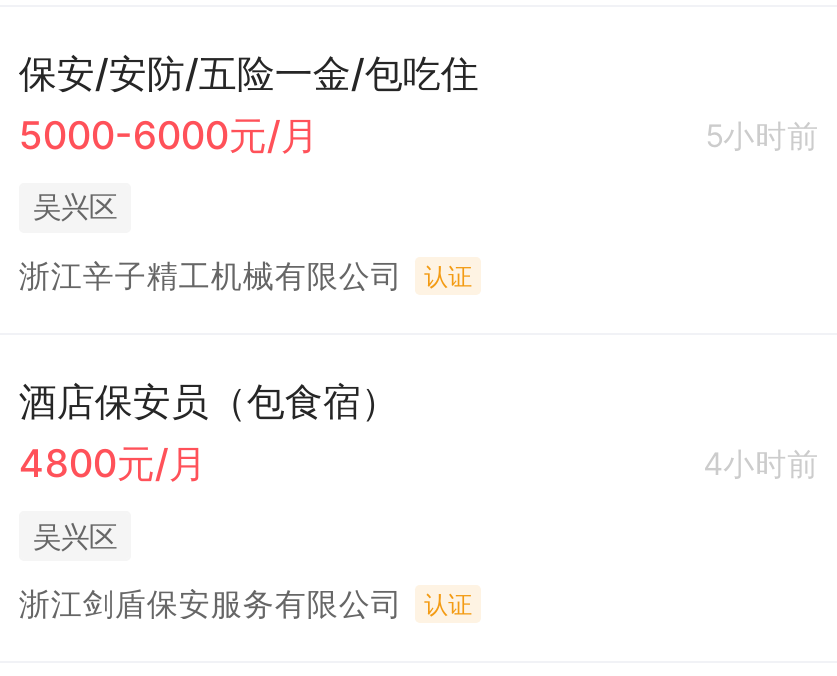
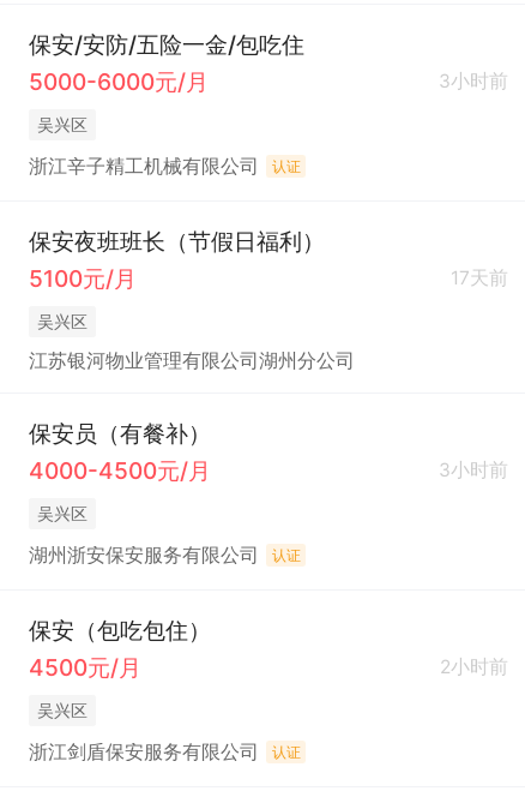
- 5小时前
+ 3小时前

- 酒店保安员（包食宿）
- 4800元/月
- 4小时前
+ 保安夜班班长（节假日福利）
+ 5100元/月
+ 17天前
+ 吴兴区
+ 江苏银河物业管理有限公司湖州分公司
+ 保安员（有餐补）
+ 4000-4500元/月
+ 3小时前
+ 吴兴区
+ 湖州浙安保安服务有限公司
+ 认证
+ 保安（包吃包住）
+ 4500元/月
+ 2小时前
